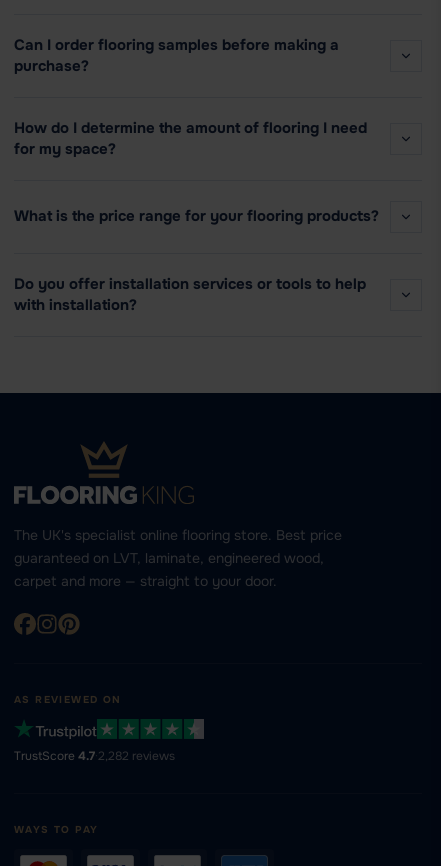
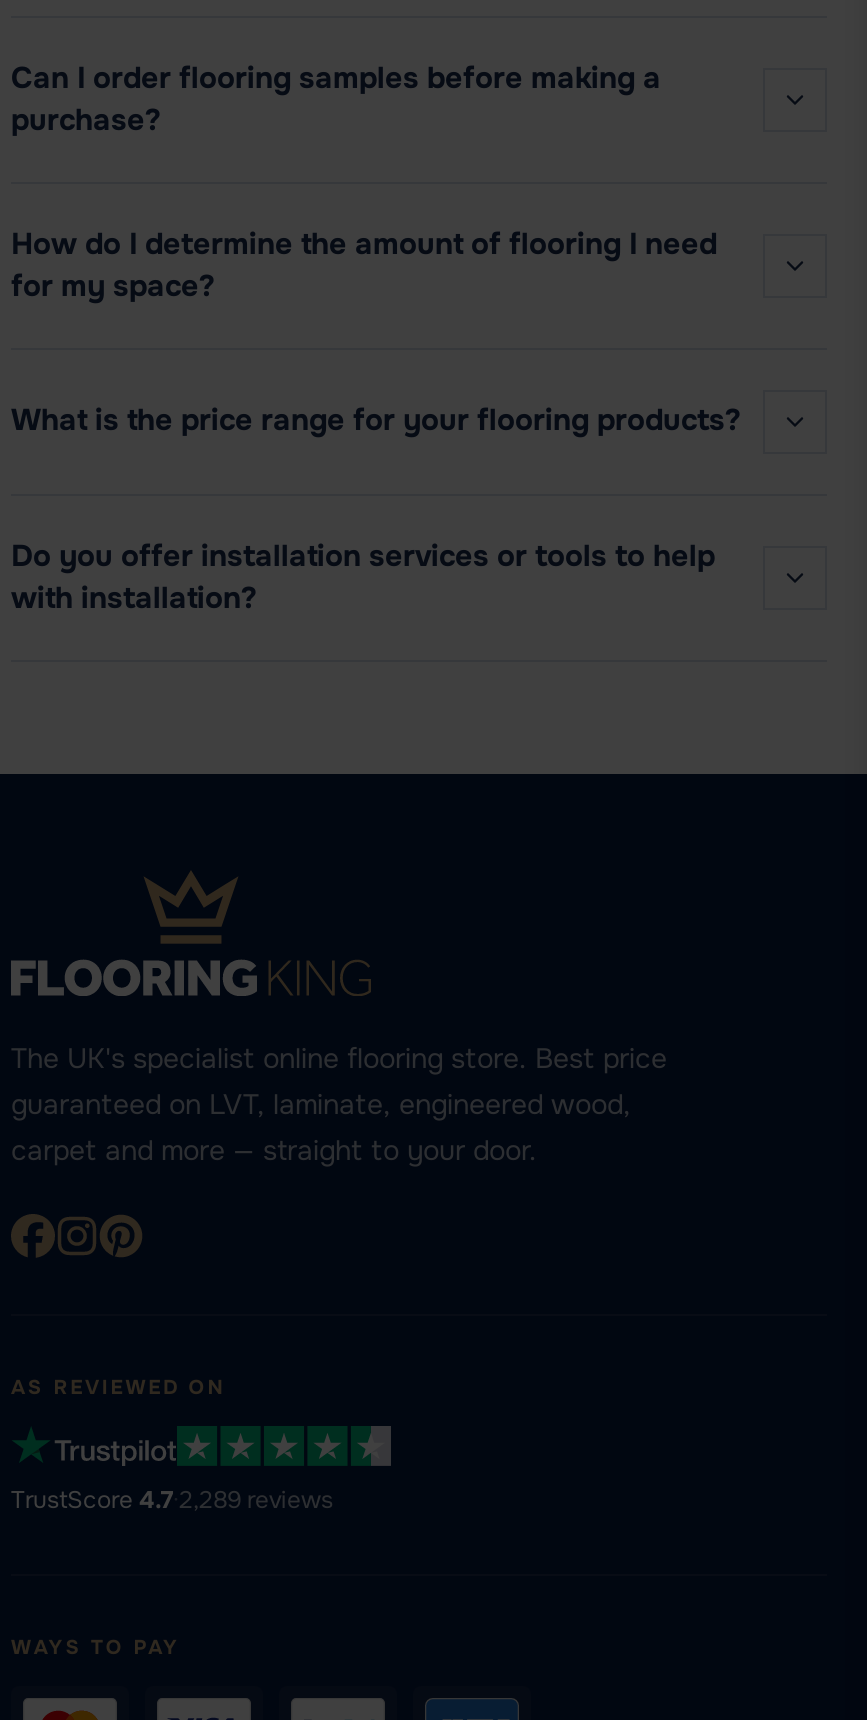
- TrustScore 4.7·2,282 reviews
+ TrustScore 4.7·2,289 reviews
